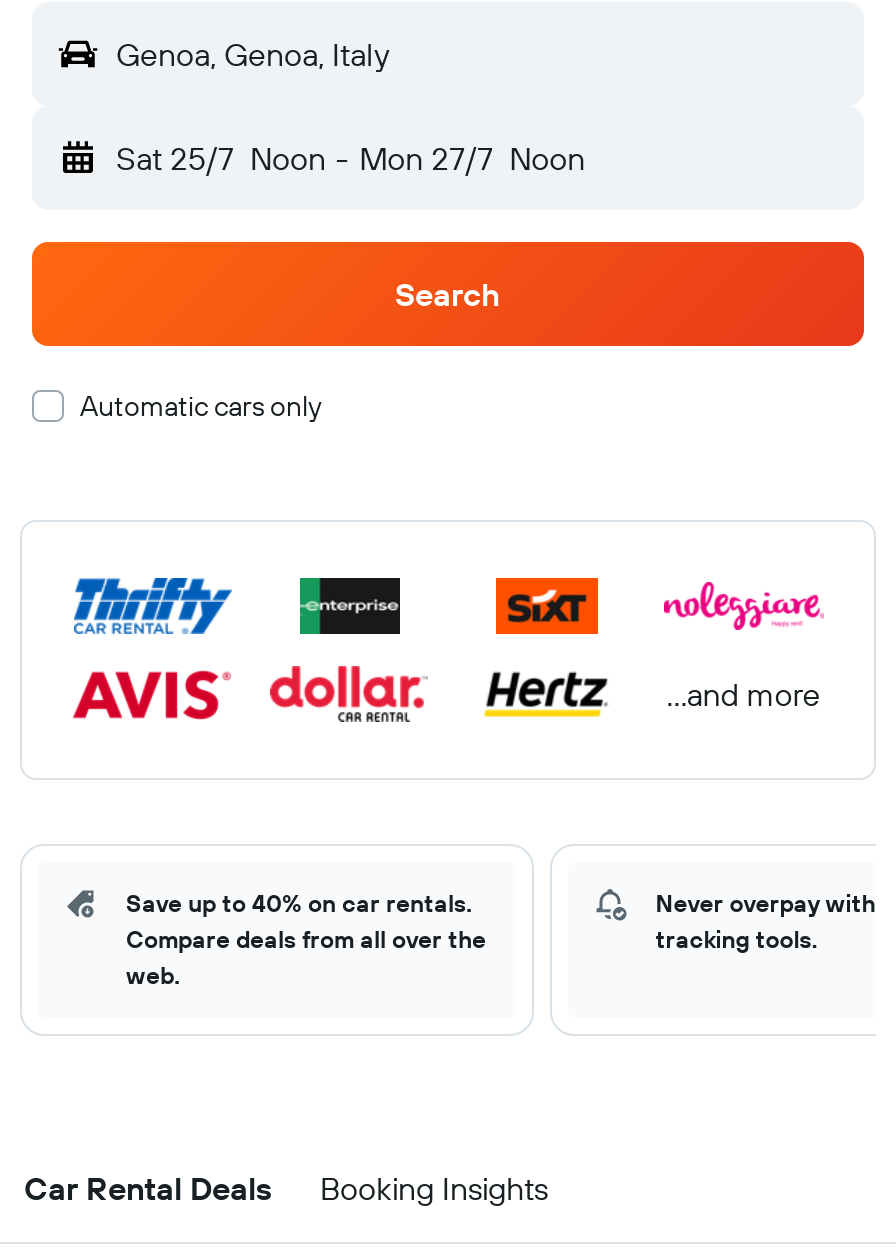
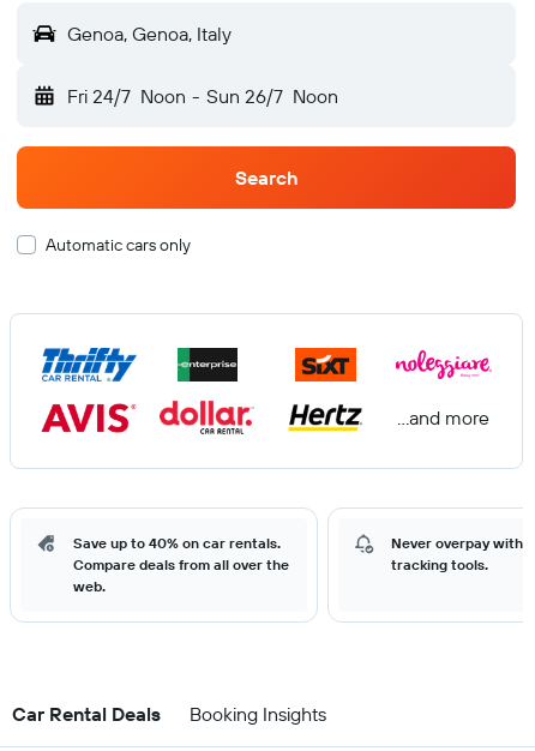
- Sat 25/7 Noon - Mon 27/7 Noon
+ Fri 24/7 Noon - Sun 26/7 Noon
